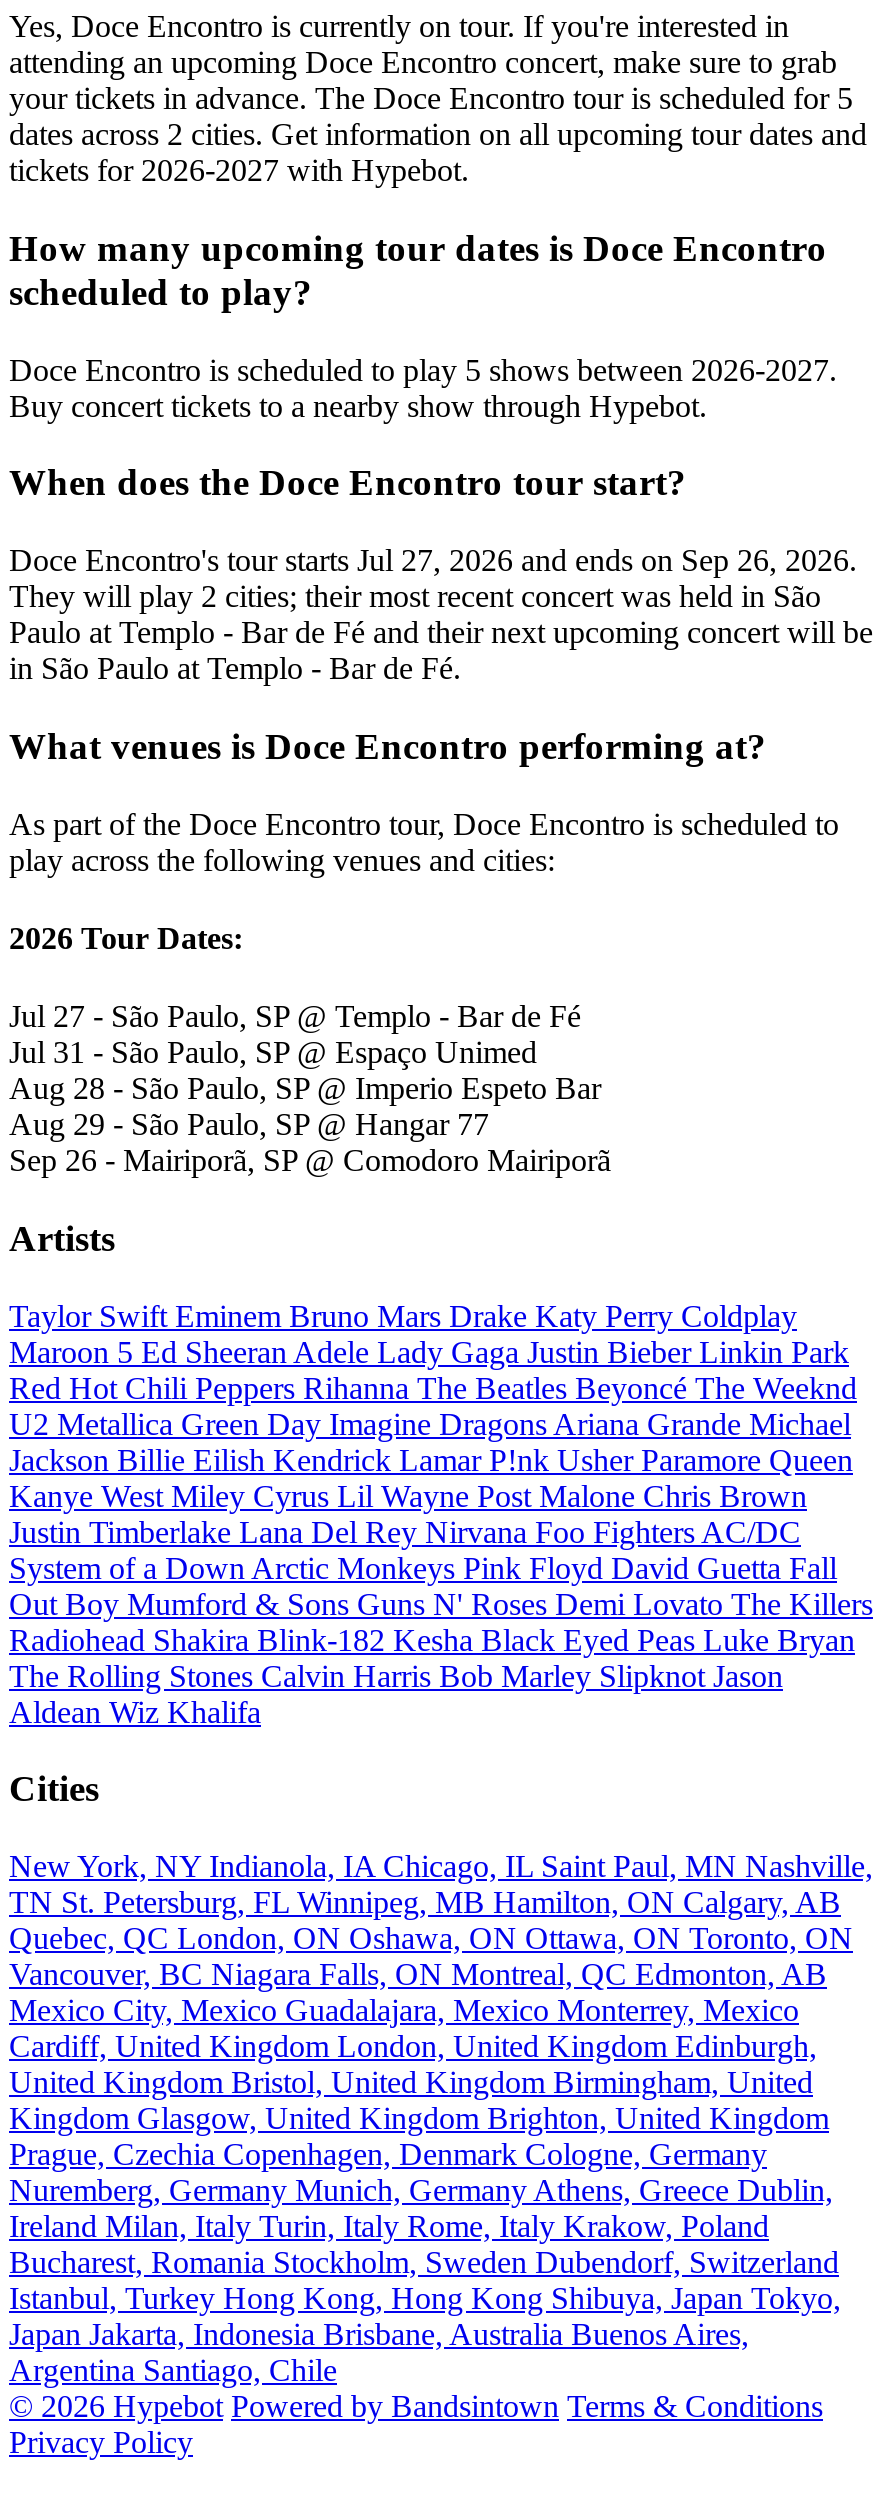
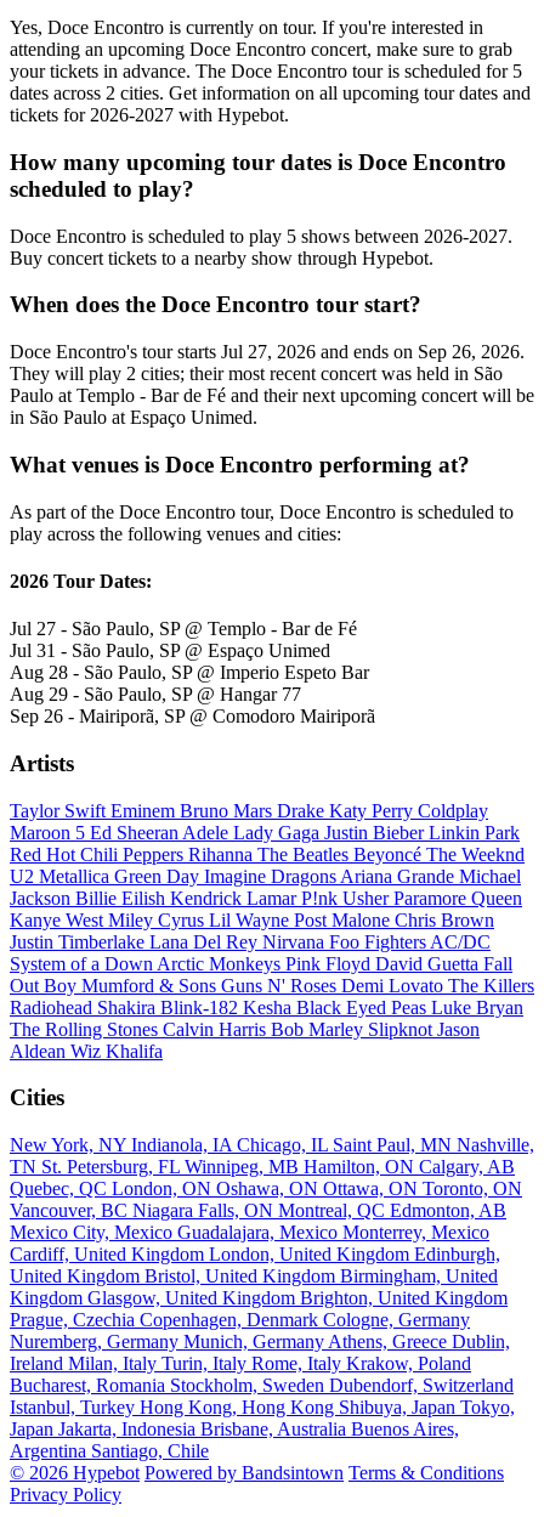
- in São Paulo at Templo - Bar de Fé.
+ in São Paulo at Espaço Unimed.
